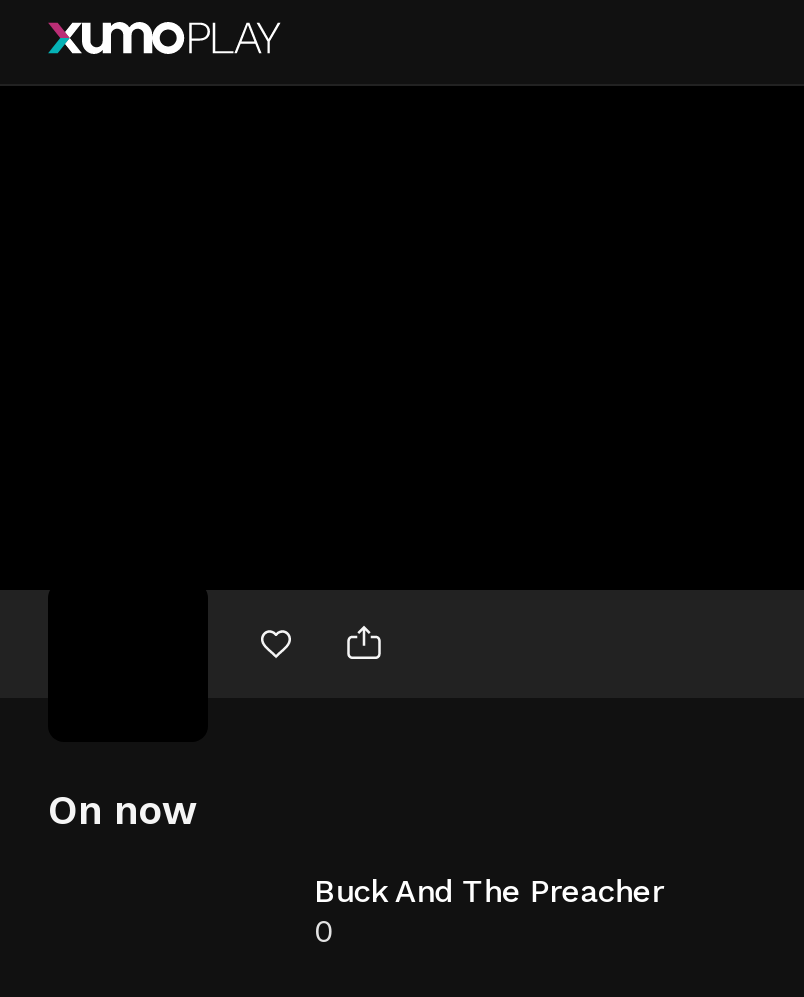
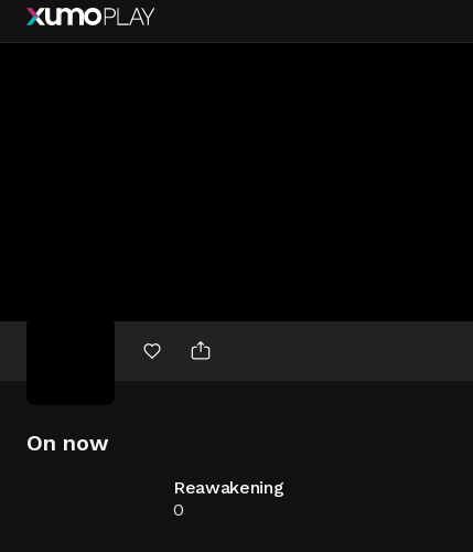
- Buck And The Preacher
+ Reawakening
